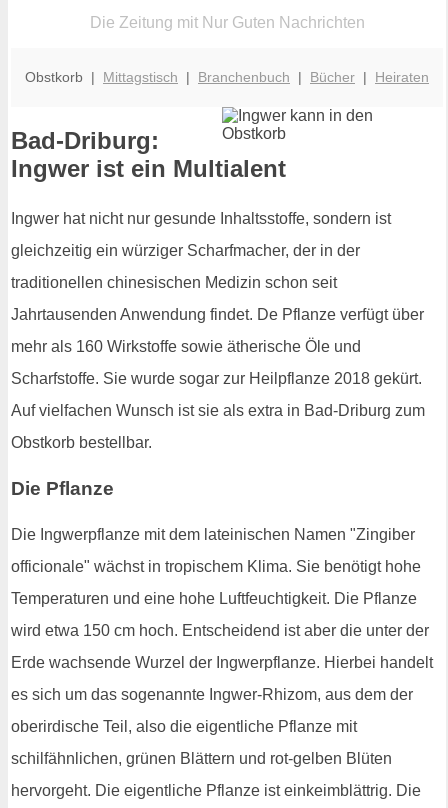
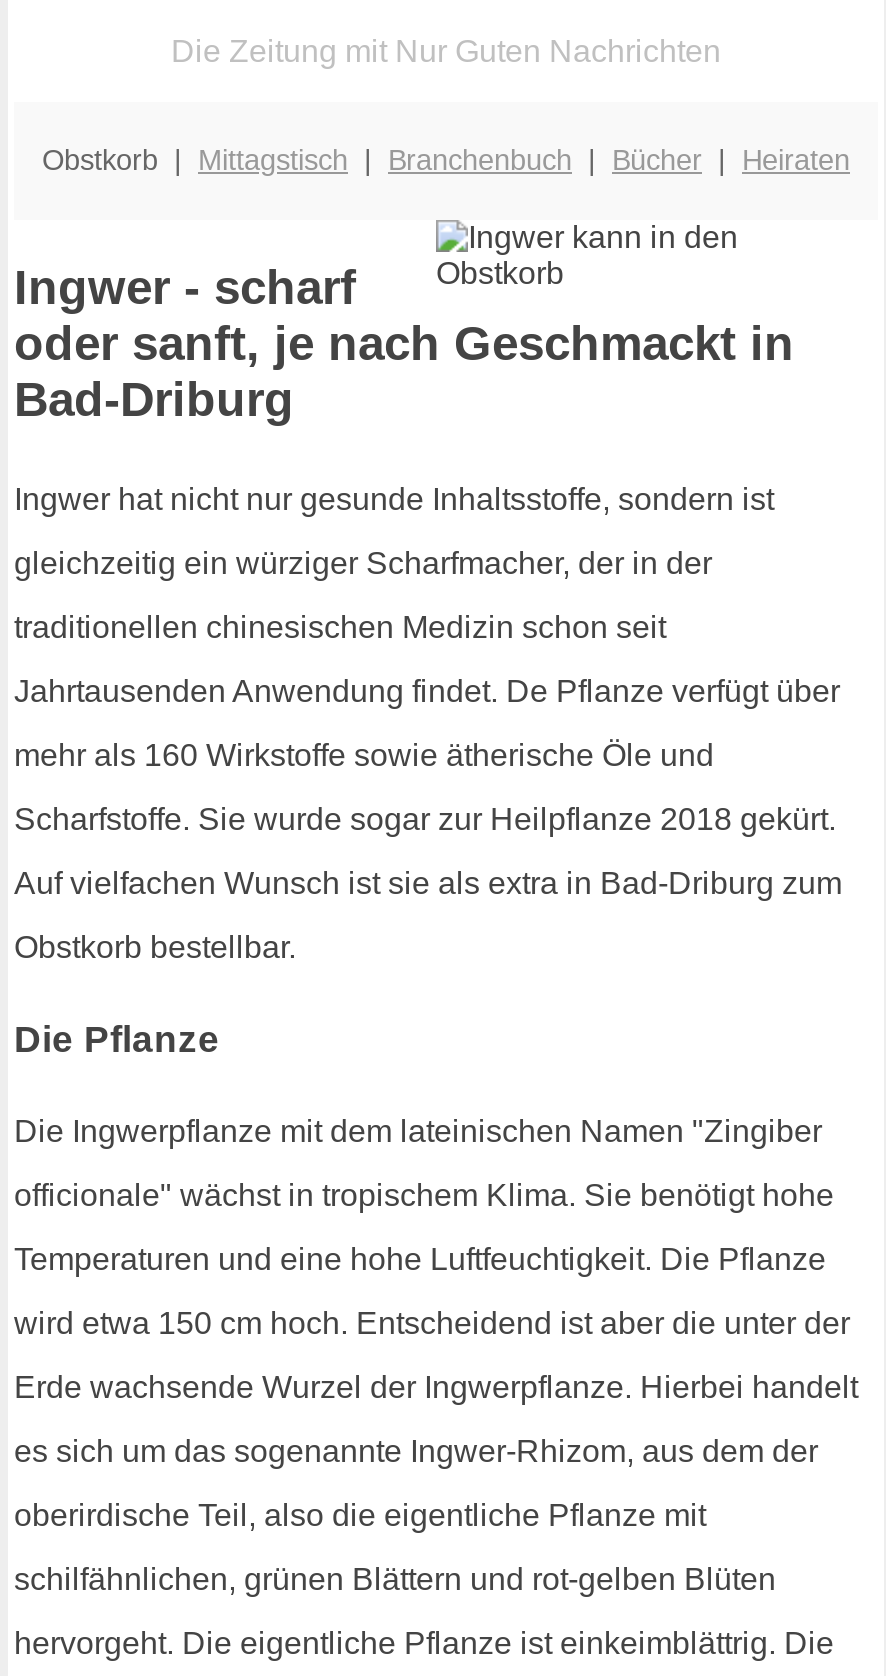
- Bad-Driburg:
- Ingwer ist ein Multialent
+ Ingwer - scharf
+ oder sanft, je nach Geschmackt in
+ Bad-Driburg
